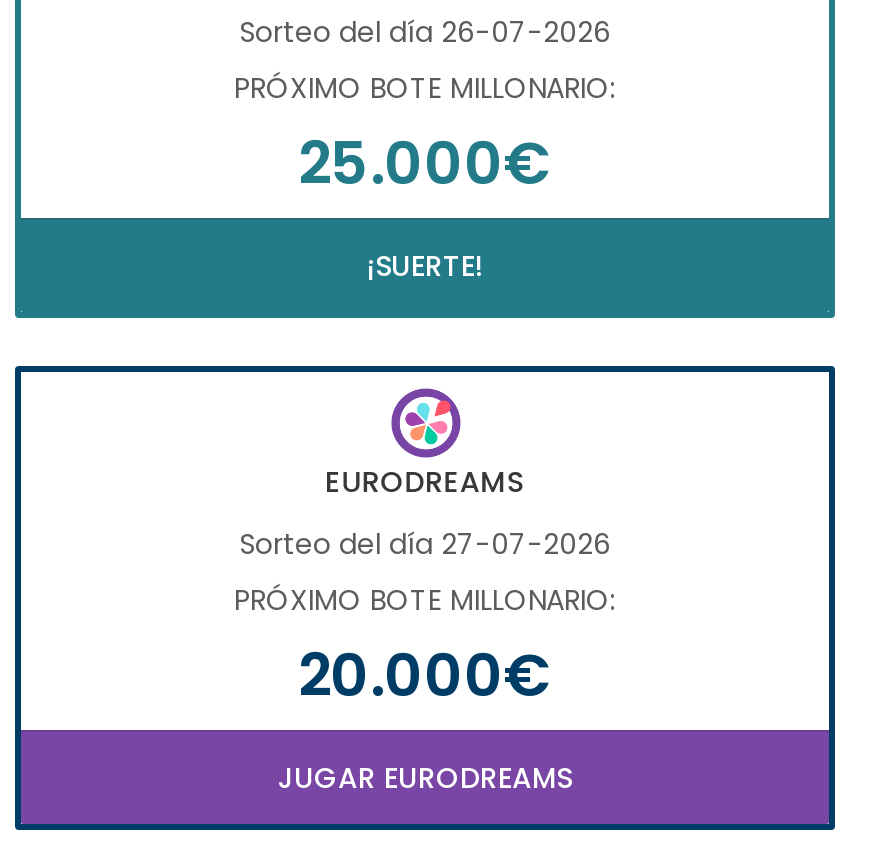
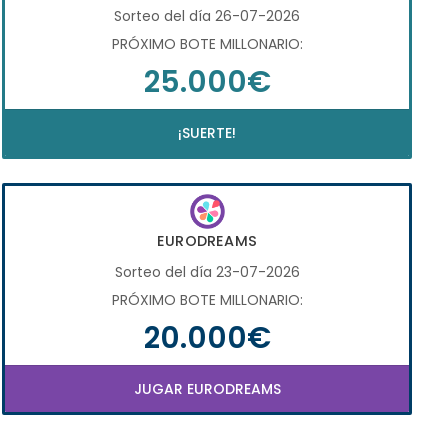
- Sorteo del día 27-07-2026
+ Sorteo del día 23-07-2026
